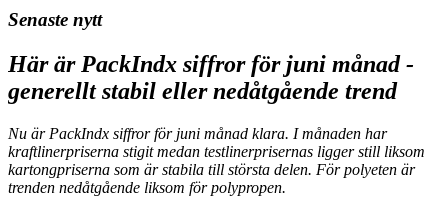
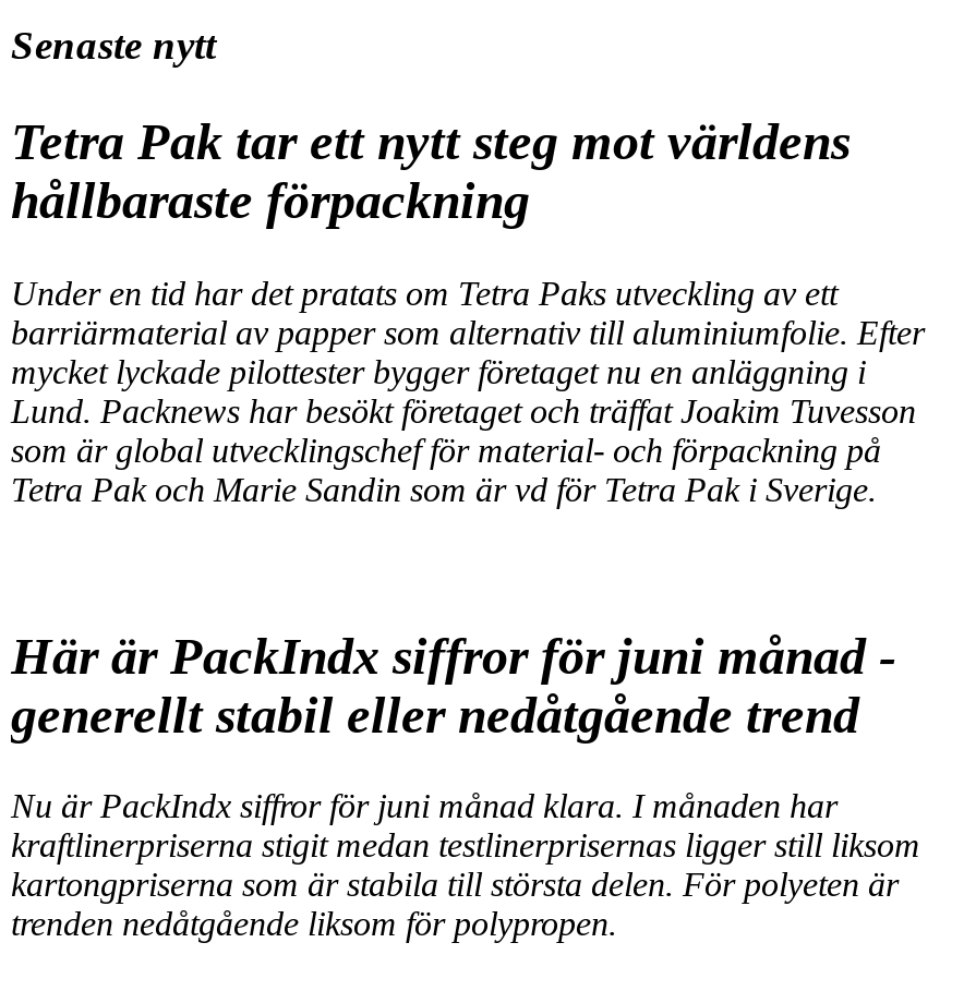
+ Tetra Pak tar ett nytt steg mot världens
+ hållbaraste förpackning
+ Under en tid har det pratats om Tetra Paks utveckling av ett
+ barriärmaterial av papper som alternativ till aluminiumfolie. Efter
+ mycket lyckade pilottester bygger företaget nu en anläggning i
+ Lund. Packnews har besökt företaget och träffat Joakim Tuvesson
+ som är global utvecklingschef för material- och förpackning på
+ Tetra Pak och Marie Sandin som är vd för Tetra Pak i Sverige.
